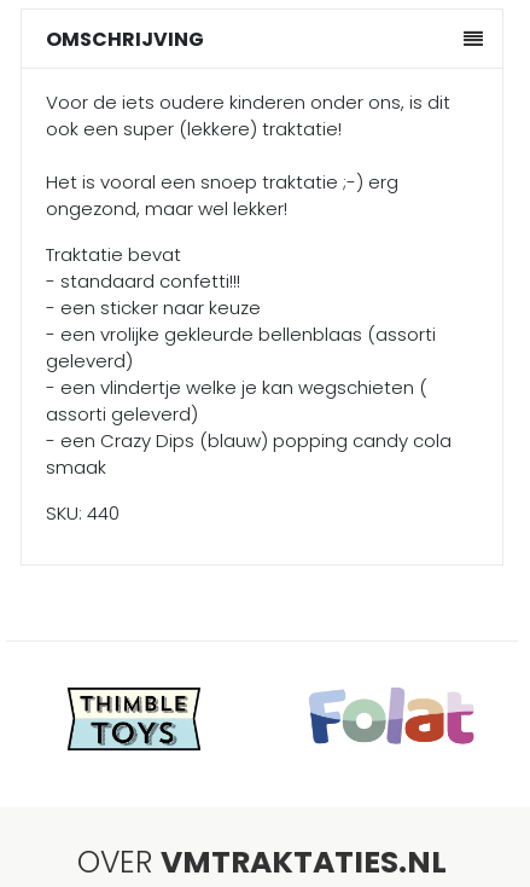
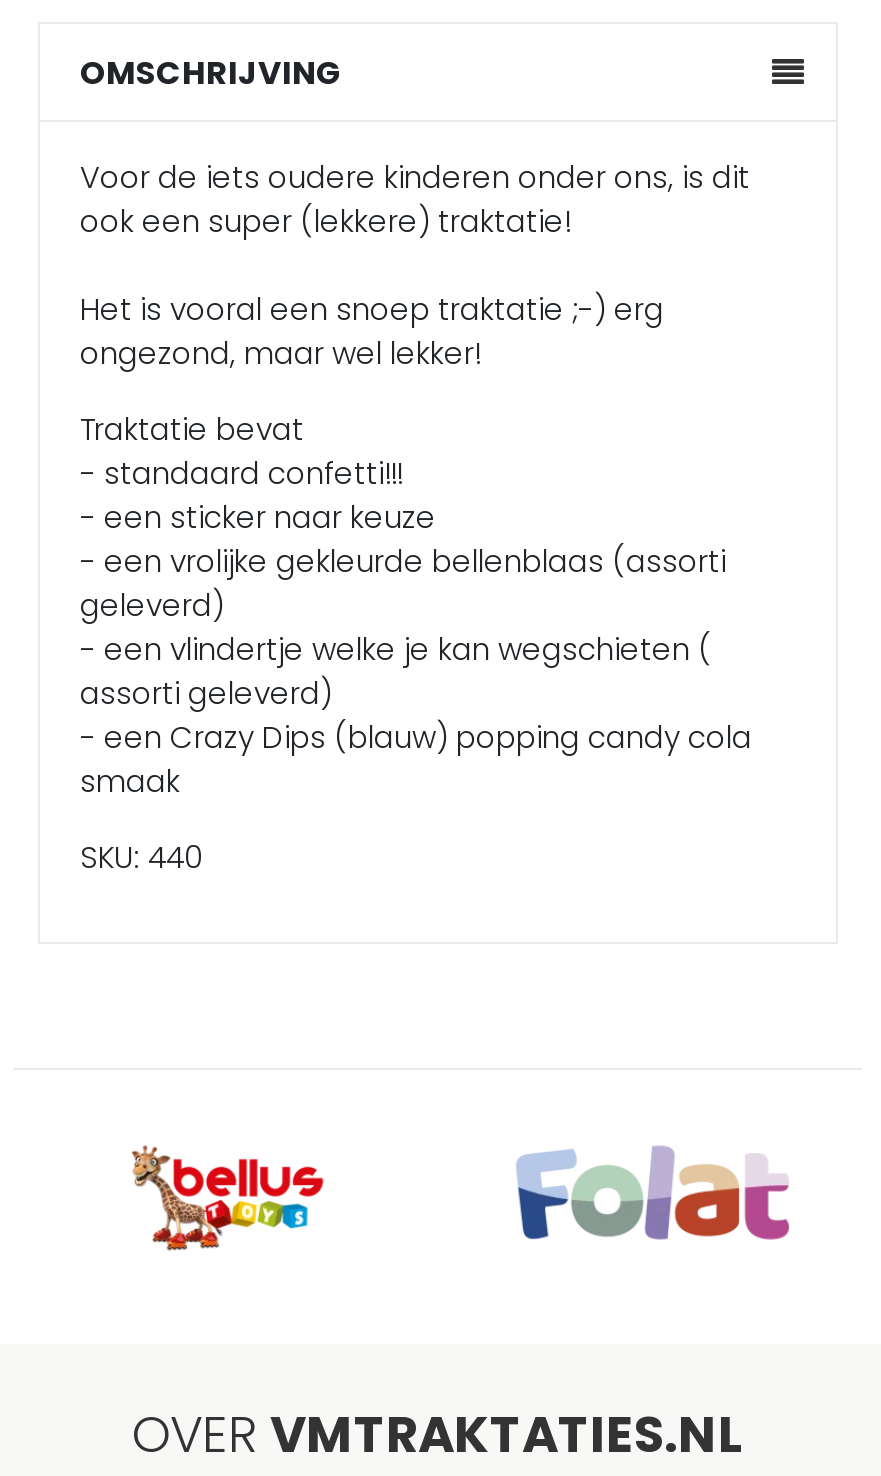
- [image]
+ [image]
